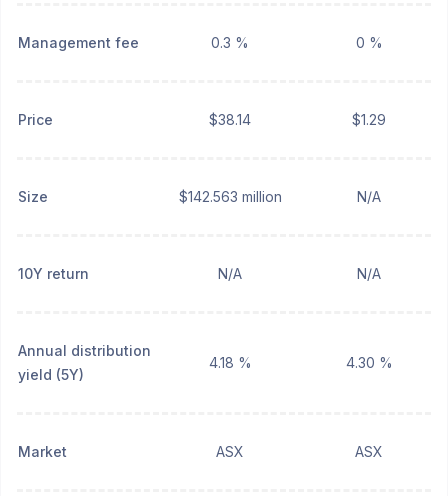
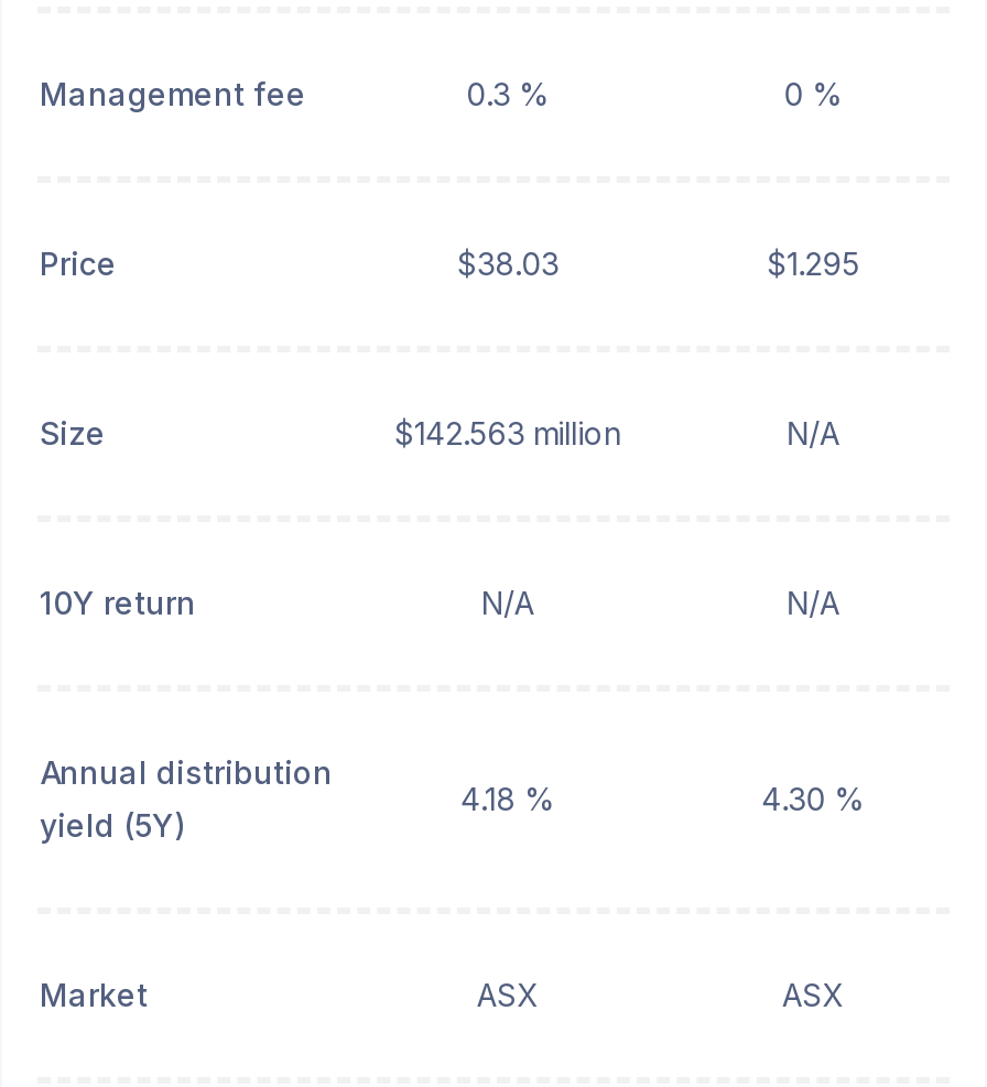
- $38.14
+ $38.03

- $1.29
+ $1.295
